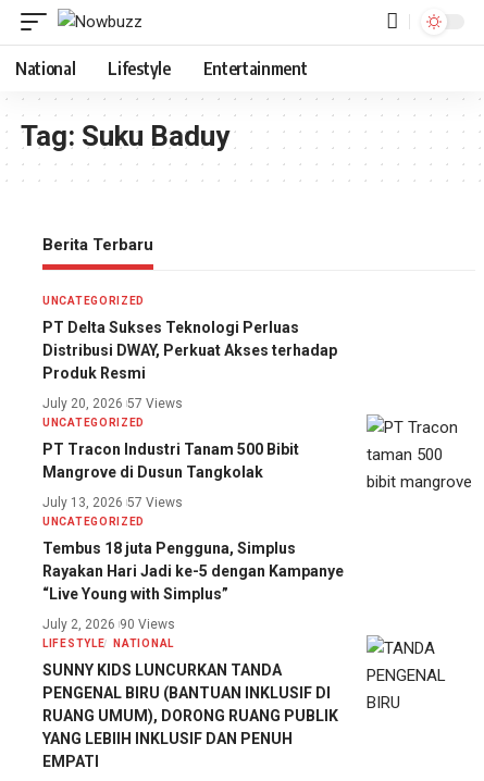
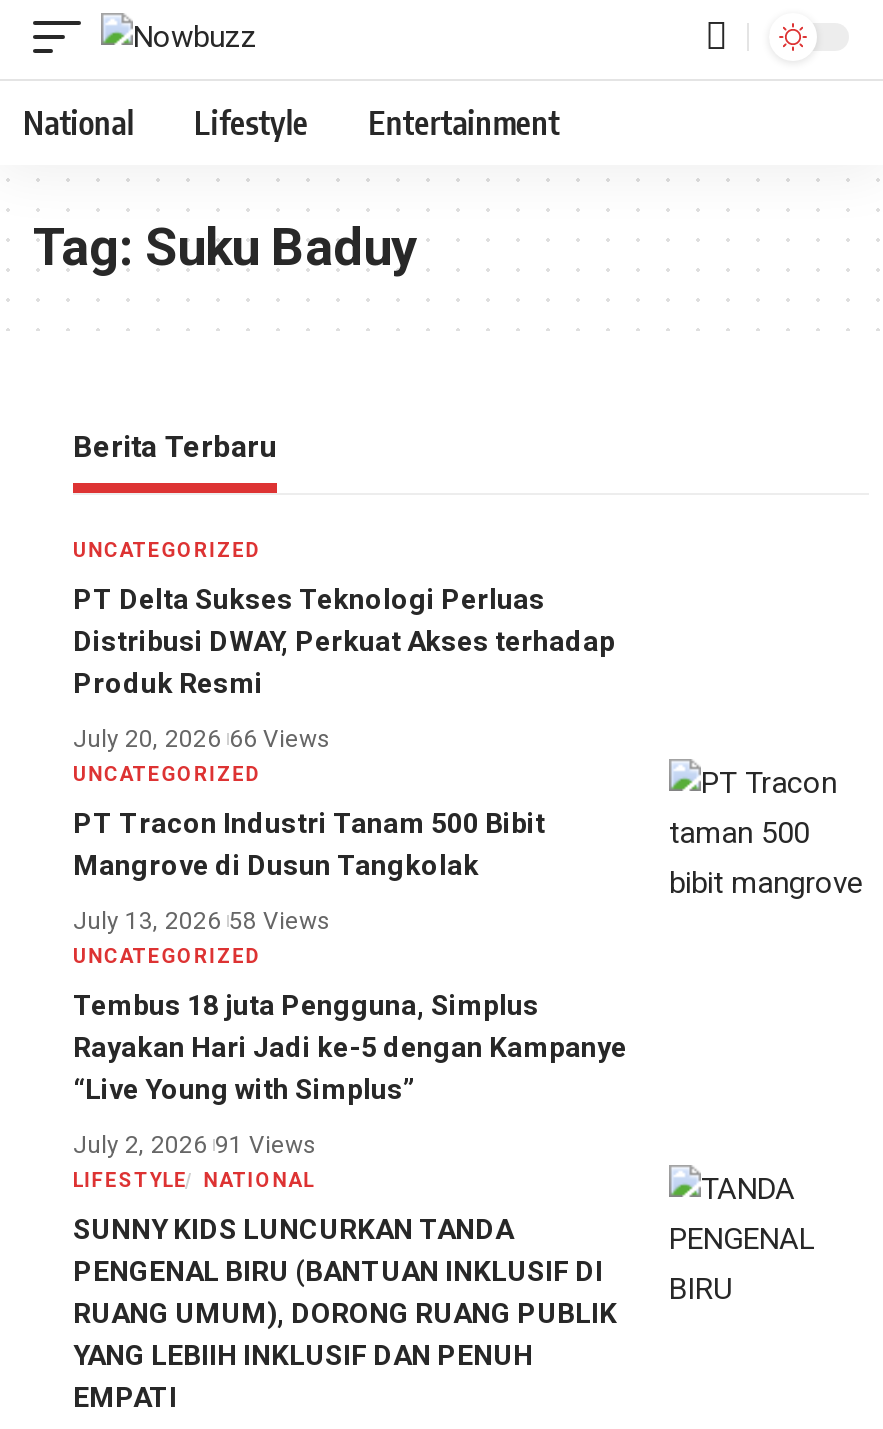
- July 20, 2026 57 Views
+ July 20, 2026 66 Views

- July 13, 2026 57 Views
+ July 13, 2026 58 Views

- July 2, 2026 90 Views
+ July 2, 2026 91 Views
